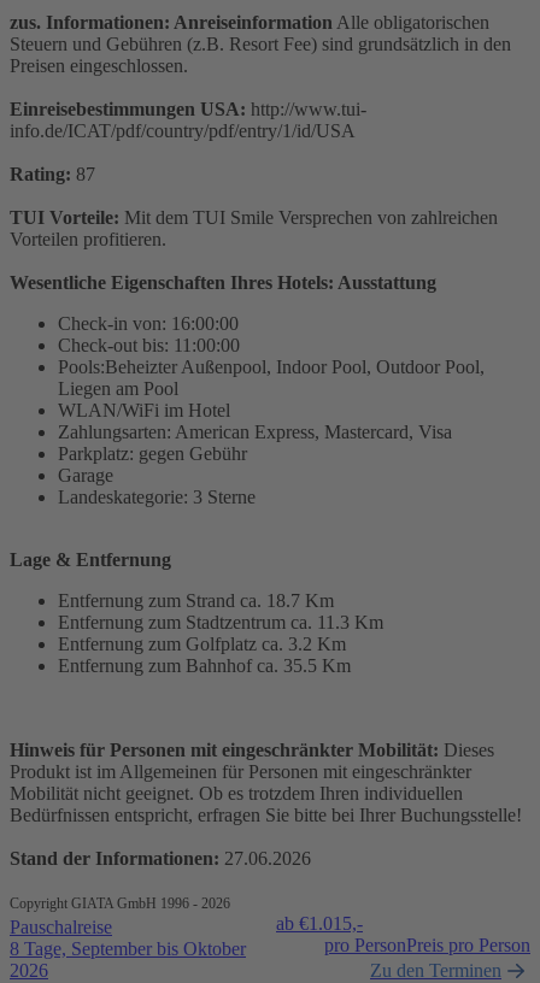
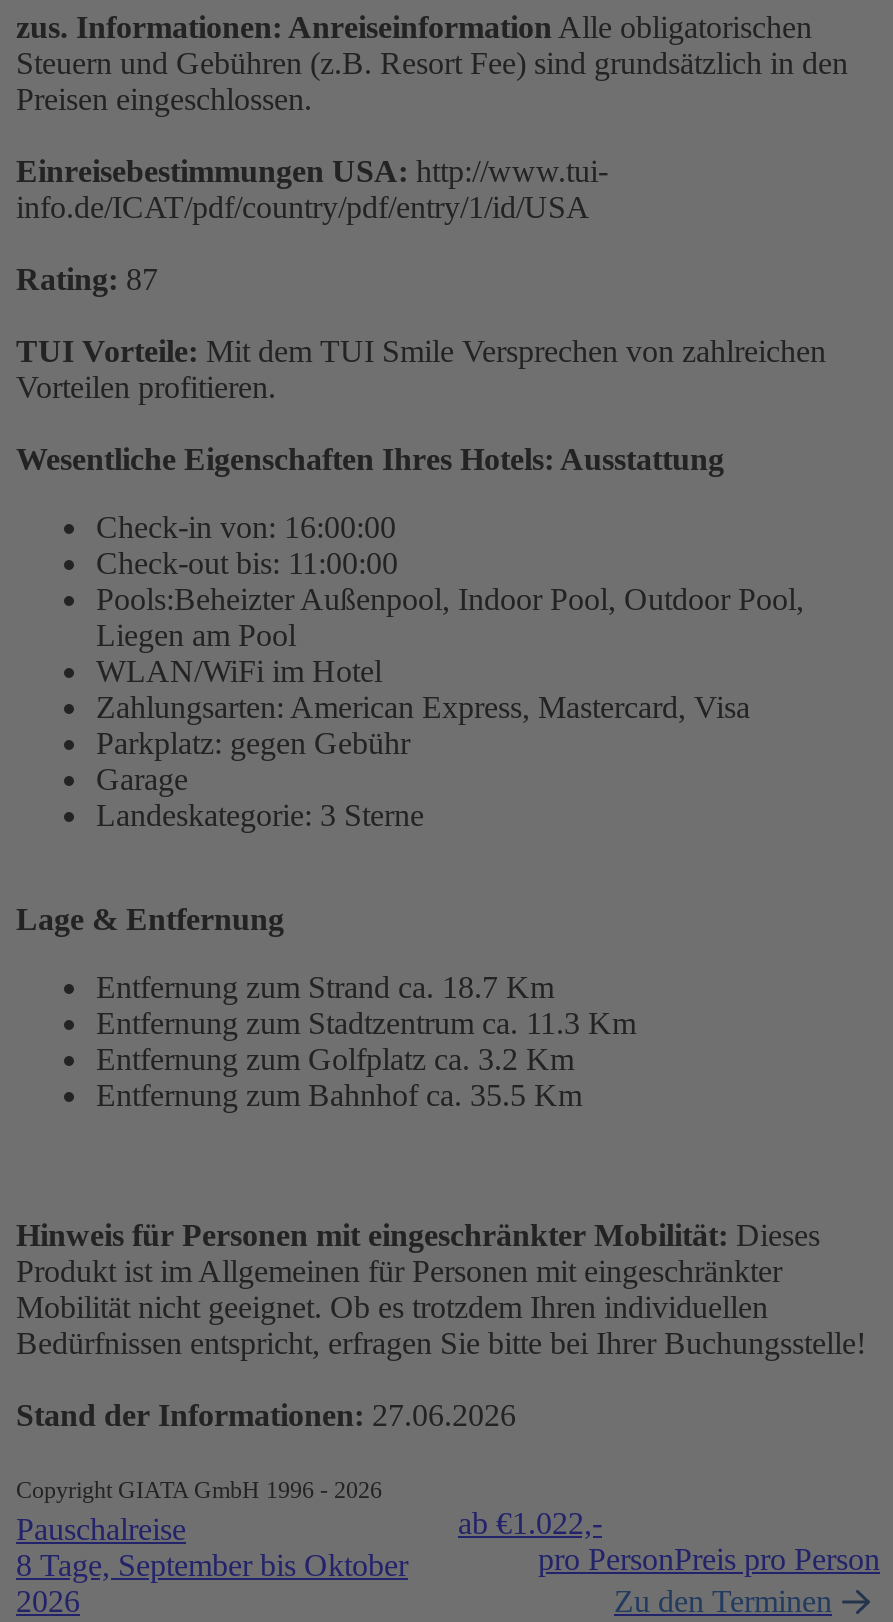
- ab €1.015,-
+ ab €1.022,-
